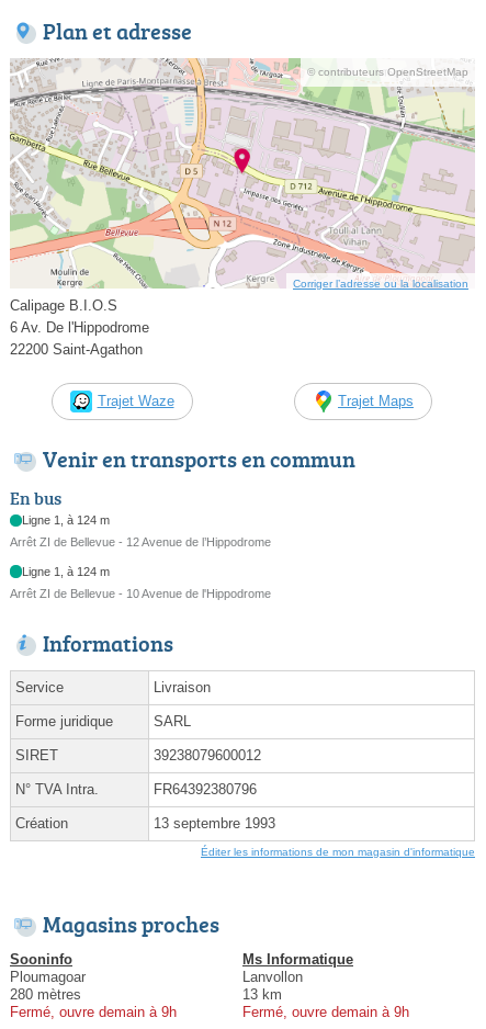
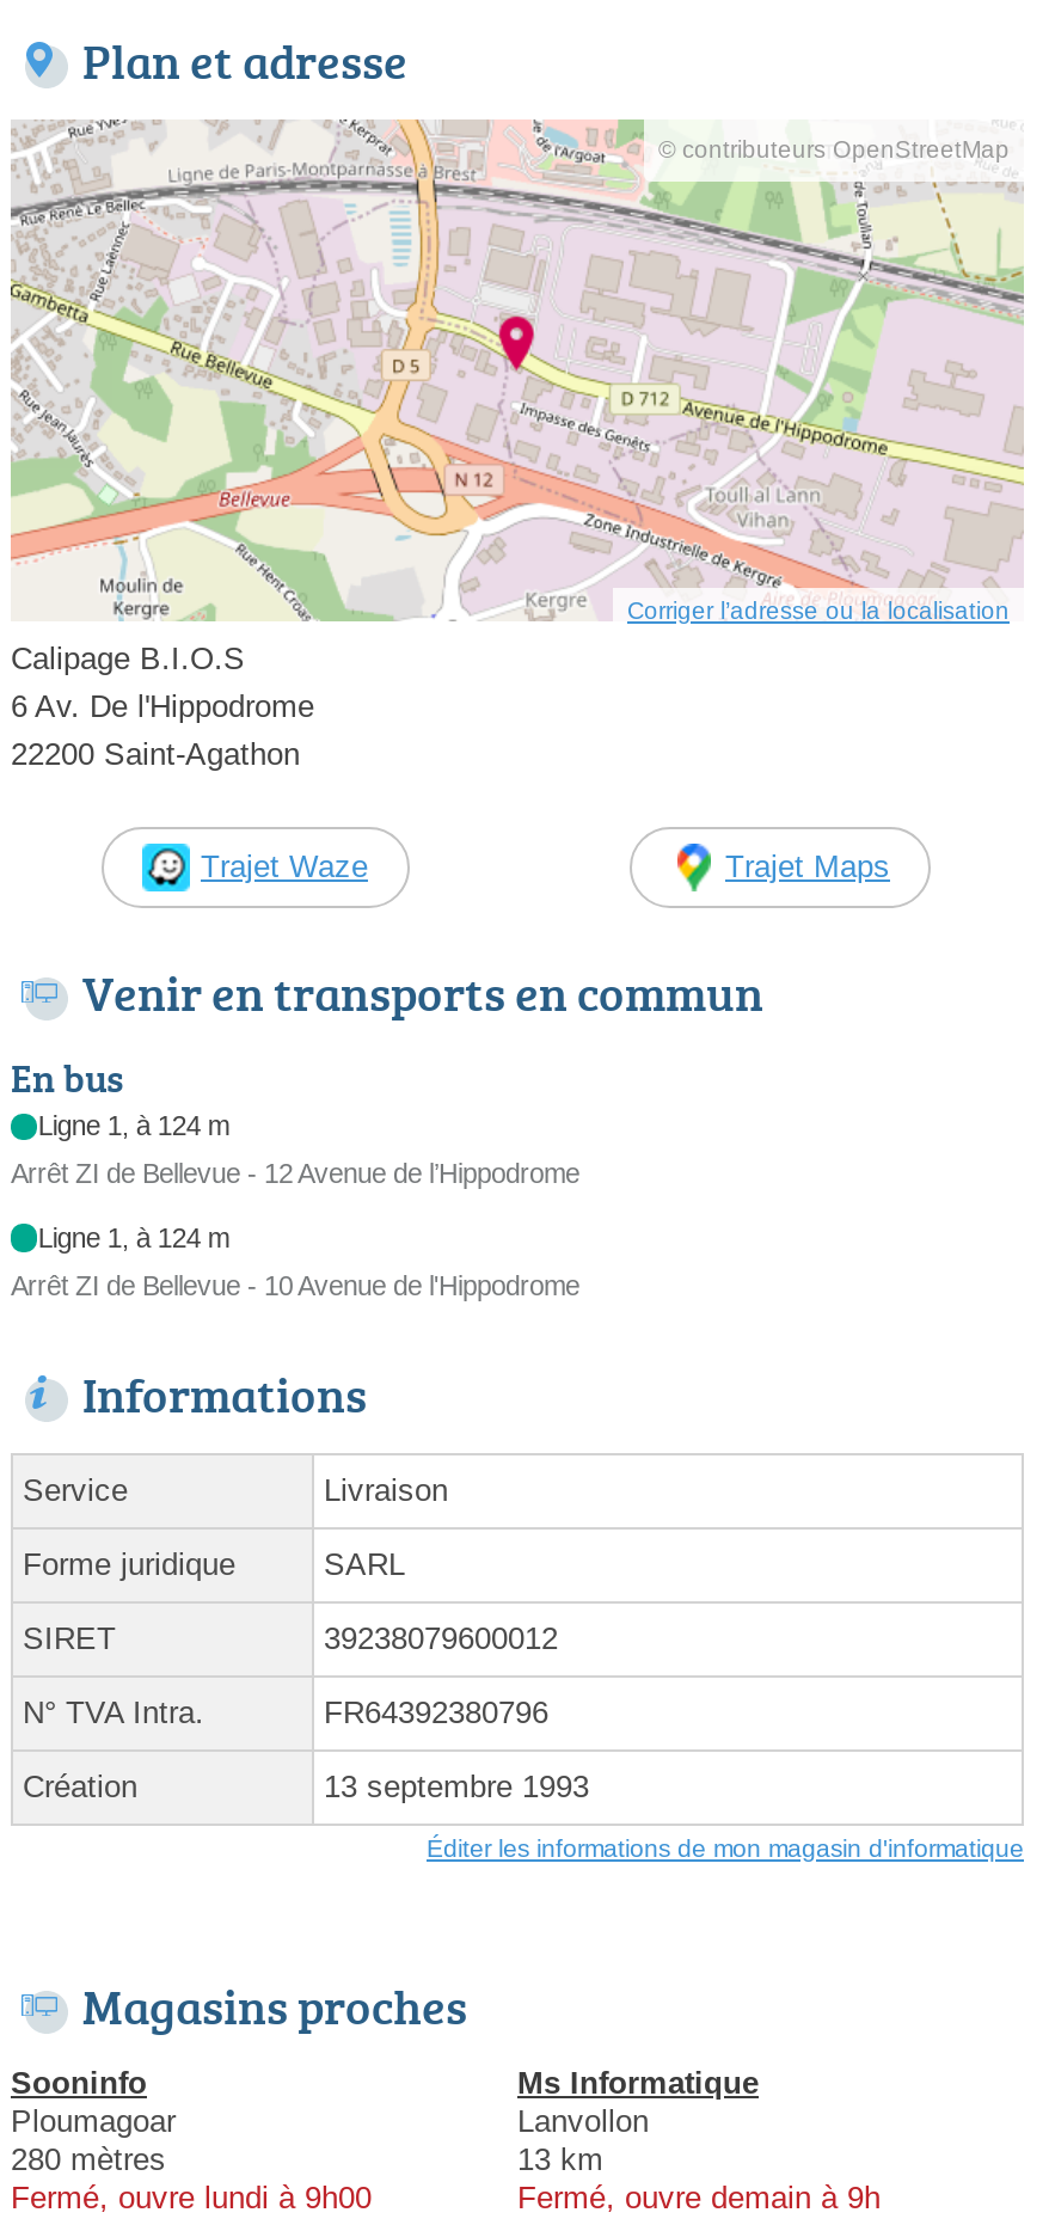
- Fermé, ouvre demain à 9h
+ Fermé, ouvre lundi à 9h00
